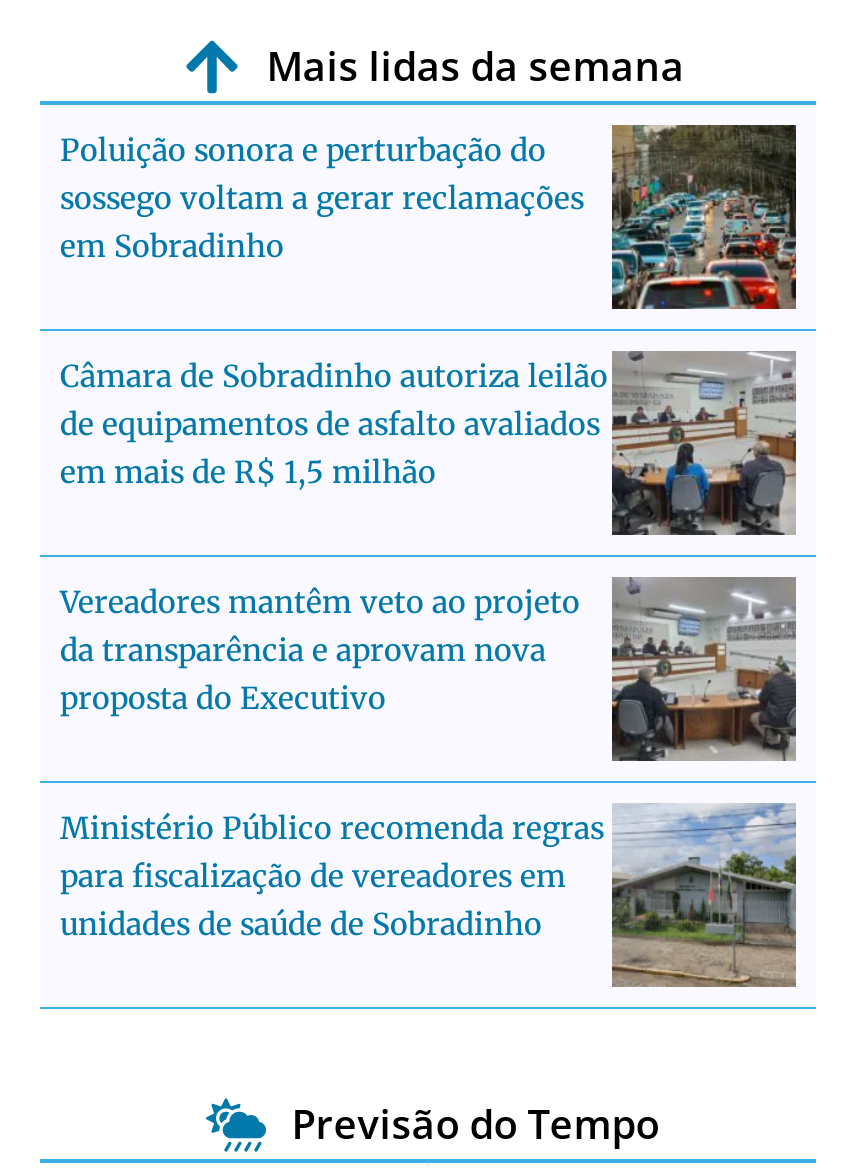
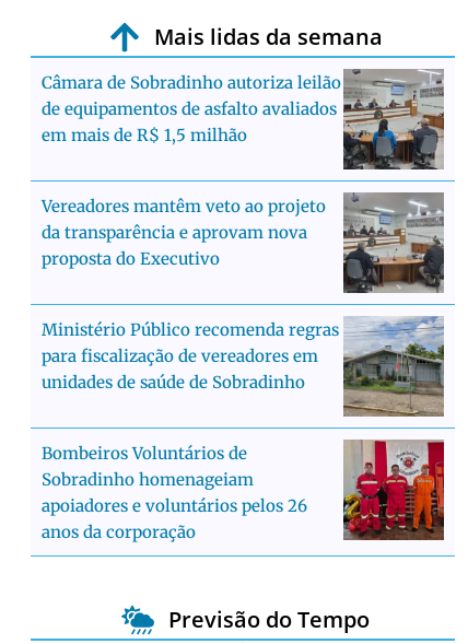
- [image]
- Poluição sonora e perturbação do
- sossego voltam a gerar reclamações
- em Sobradinho

moved up: [image] | Câmara de Sobradinho autoriza leilão | de equipamentos de asfalto avaliados | ... | para fiscalização de vereadores em | unidades de saúde de Sobradinho

+ [image]
+ Bombeiros Voluntários de
+ Sobradinho homenageiam
+ apoiadores e voluntários pelos 26
+ anos da corporação
